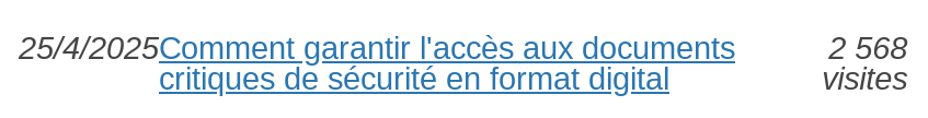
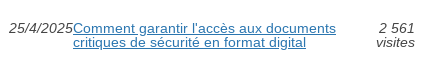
- 2 568
+ 2 561
